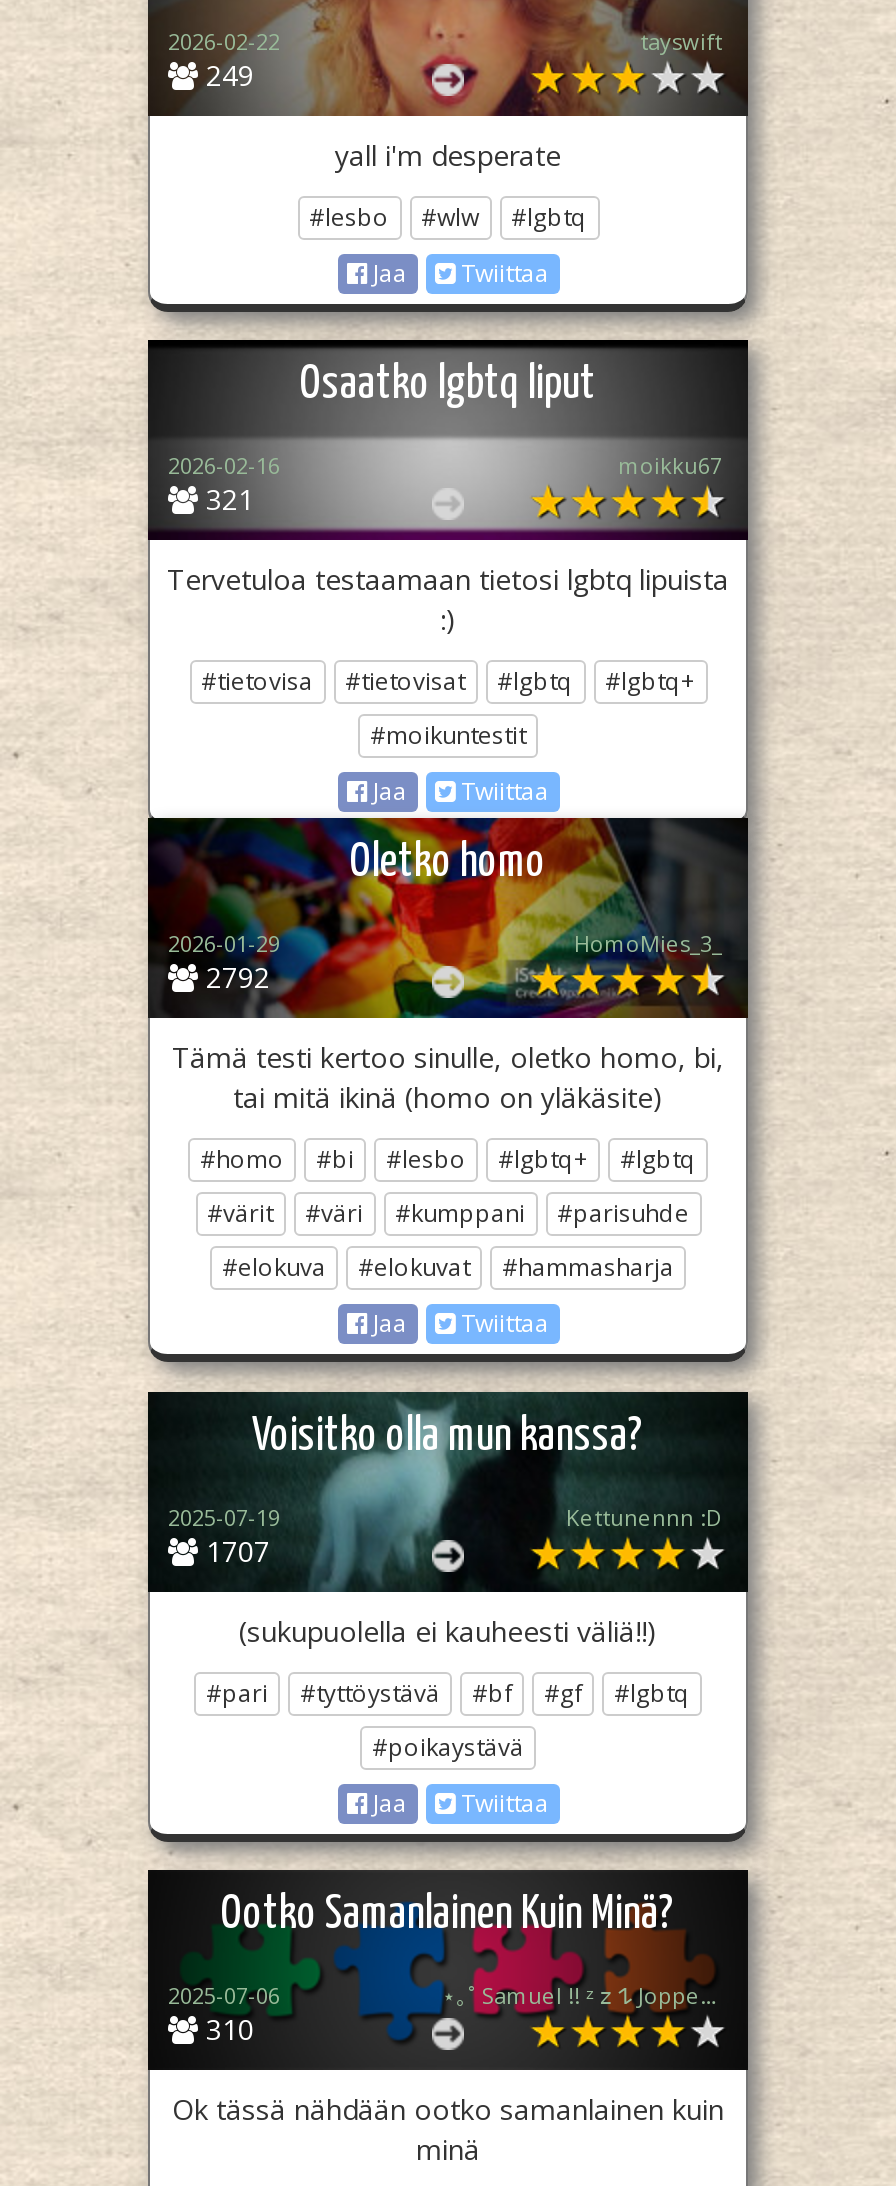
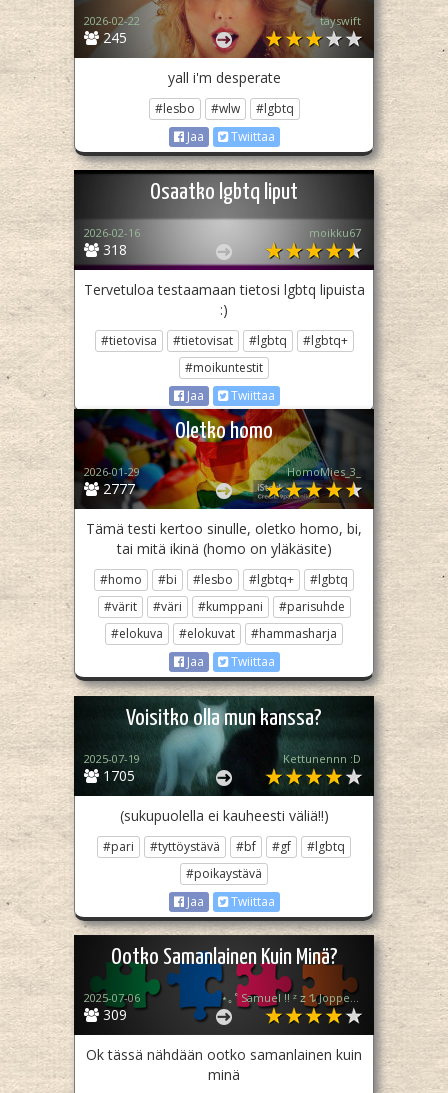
- 249
+ 245

- 321
+ 318

- 2792
+ 2777

- 1707
+ 1705

- 310
+ 309
